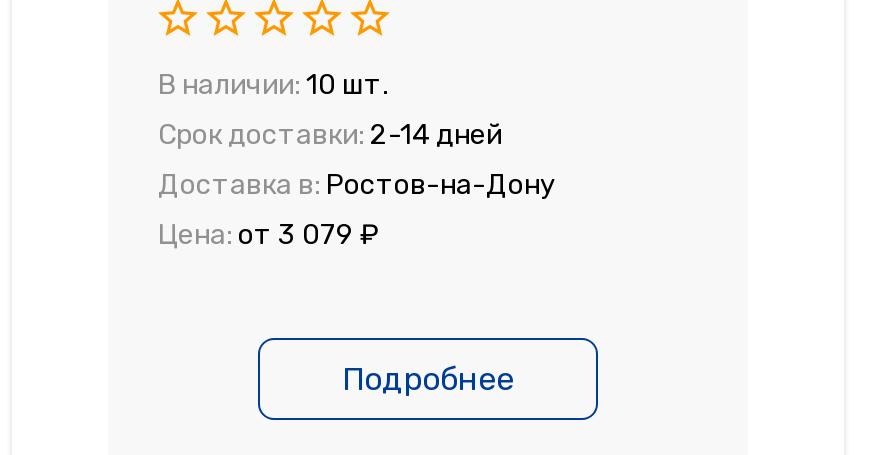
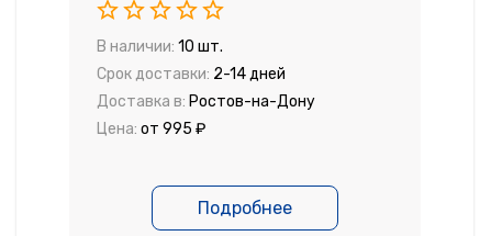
- Цена: от 3 079 ₽
+ Цена: от 995 ₽
